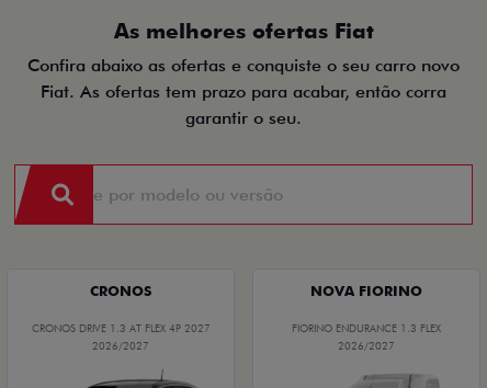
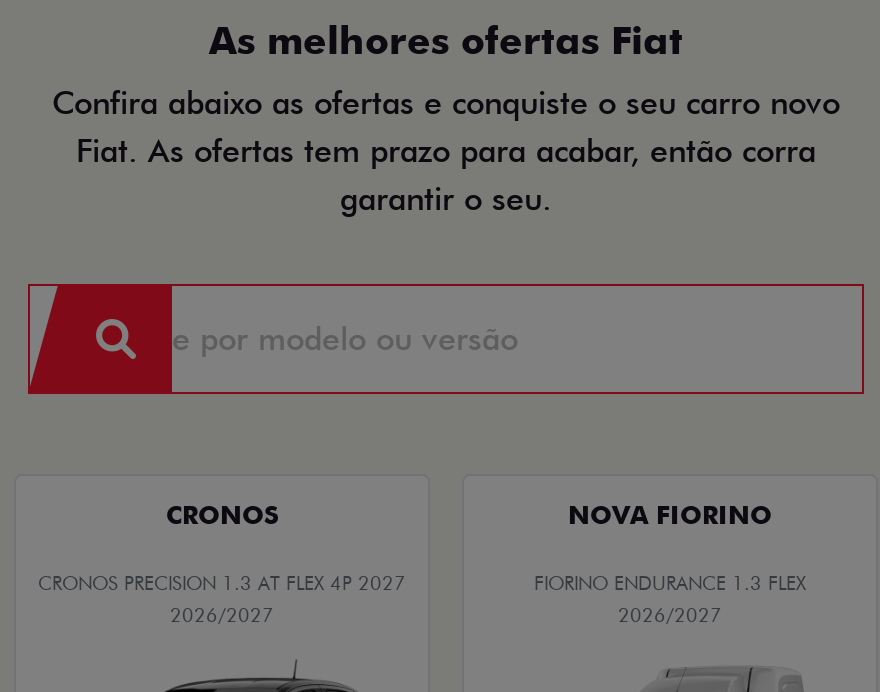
- CRONOS DRIVE 1.3 AT FLEX 4P 2027
+ CRONOS PRECISION 1.3 AT FLEX 4P 2027
